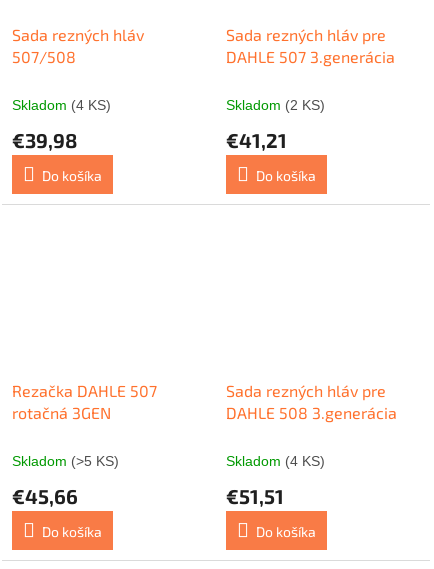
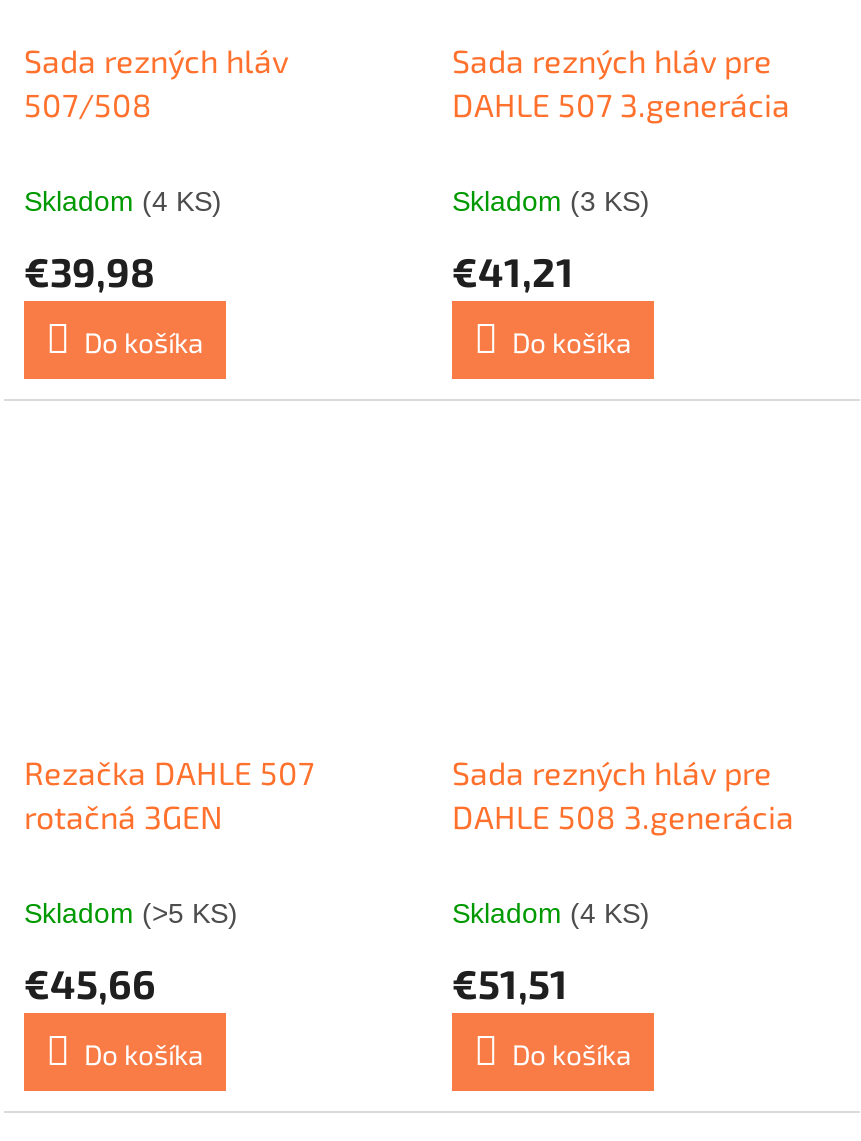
- Skladom (2 KS)
+ Skladom (3 KS)
